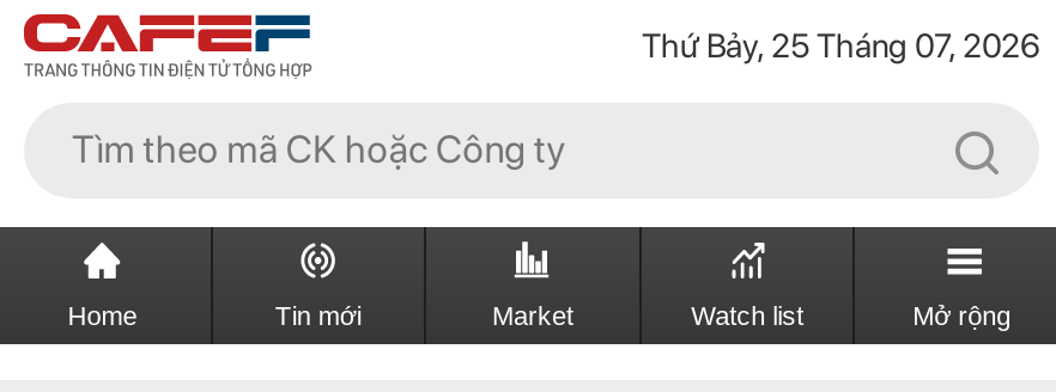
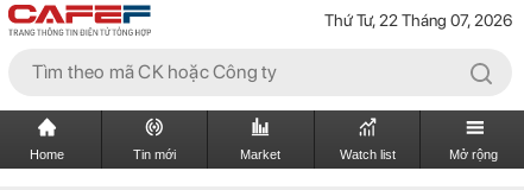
- Thứ Bảy, 25 Tháng 07, 2026
+ Thứ Tư, 22 Tháng 07, 2026
